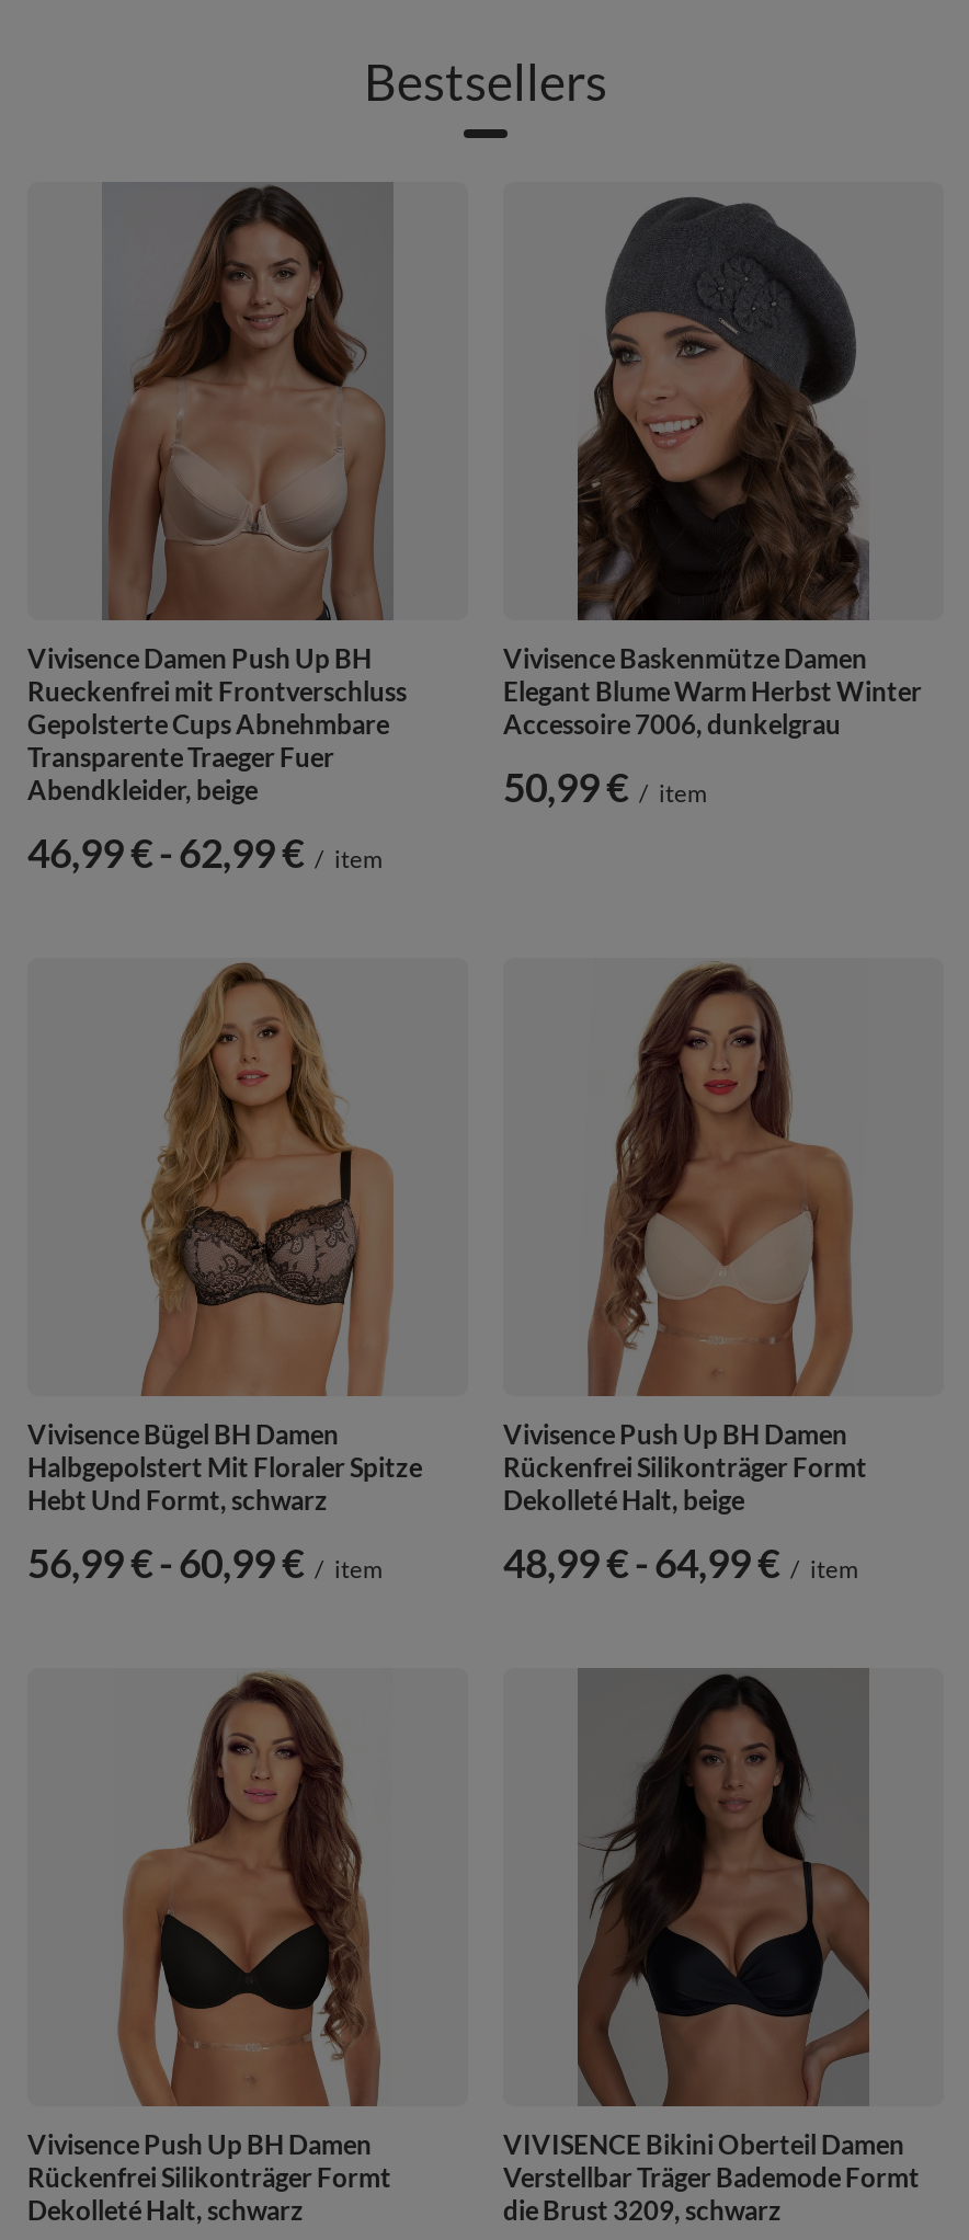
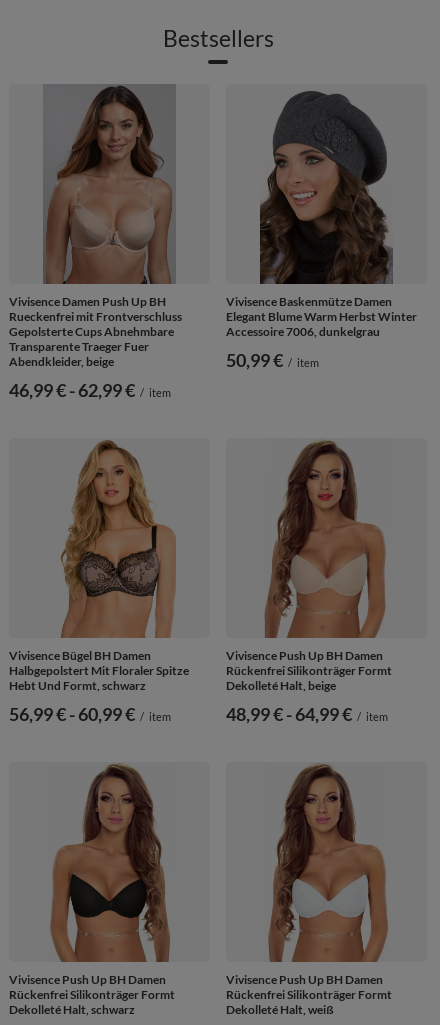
- [image]
- VIVISENCE Bikini Oberteil Damen
- Verstellbar Träger Bademode Formt
- die Brust 3209, schwarz
+ [image]
+ Vivisence Push Up BH Damen
+ Rückenfrei Silikonträger Formt
+ Dekolleté Halt, weiß
